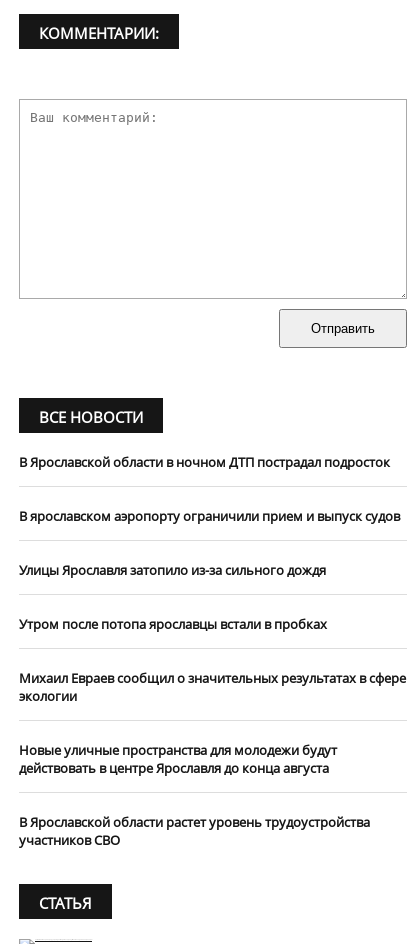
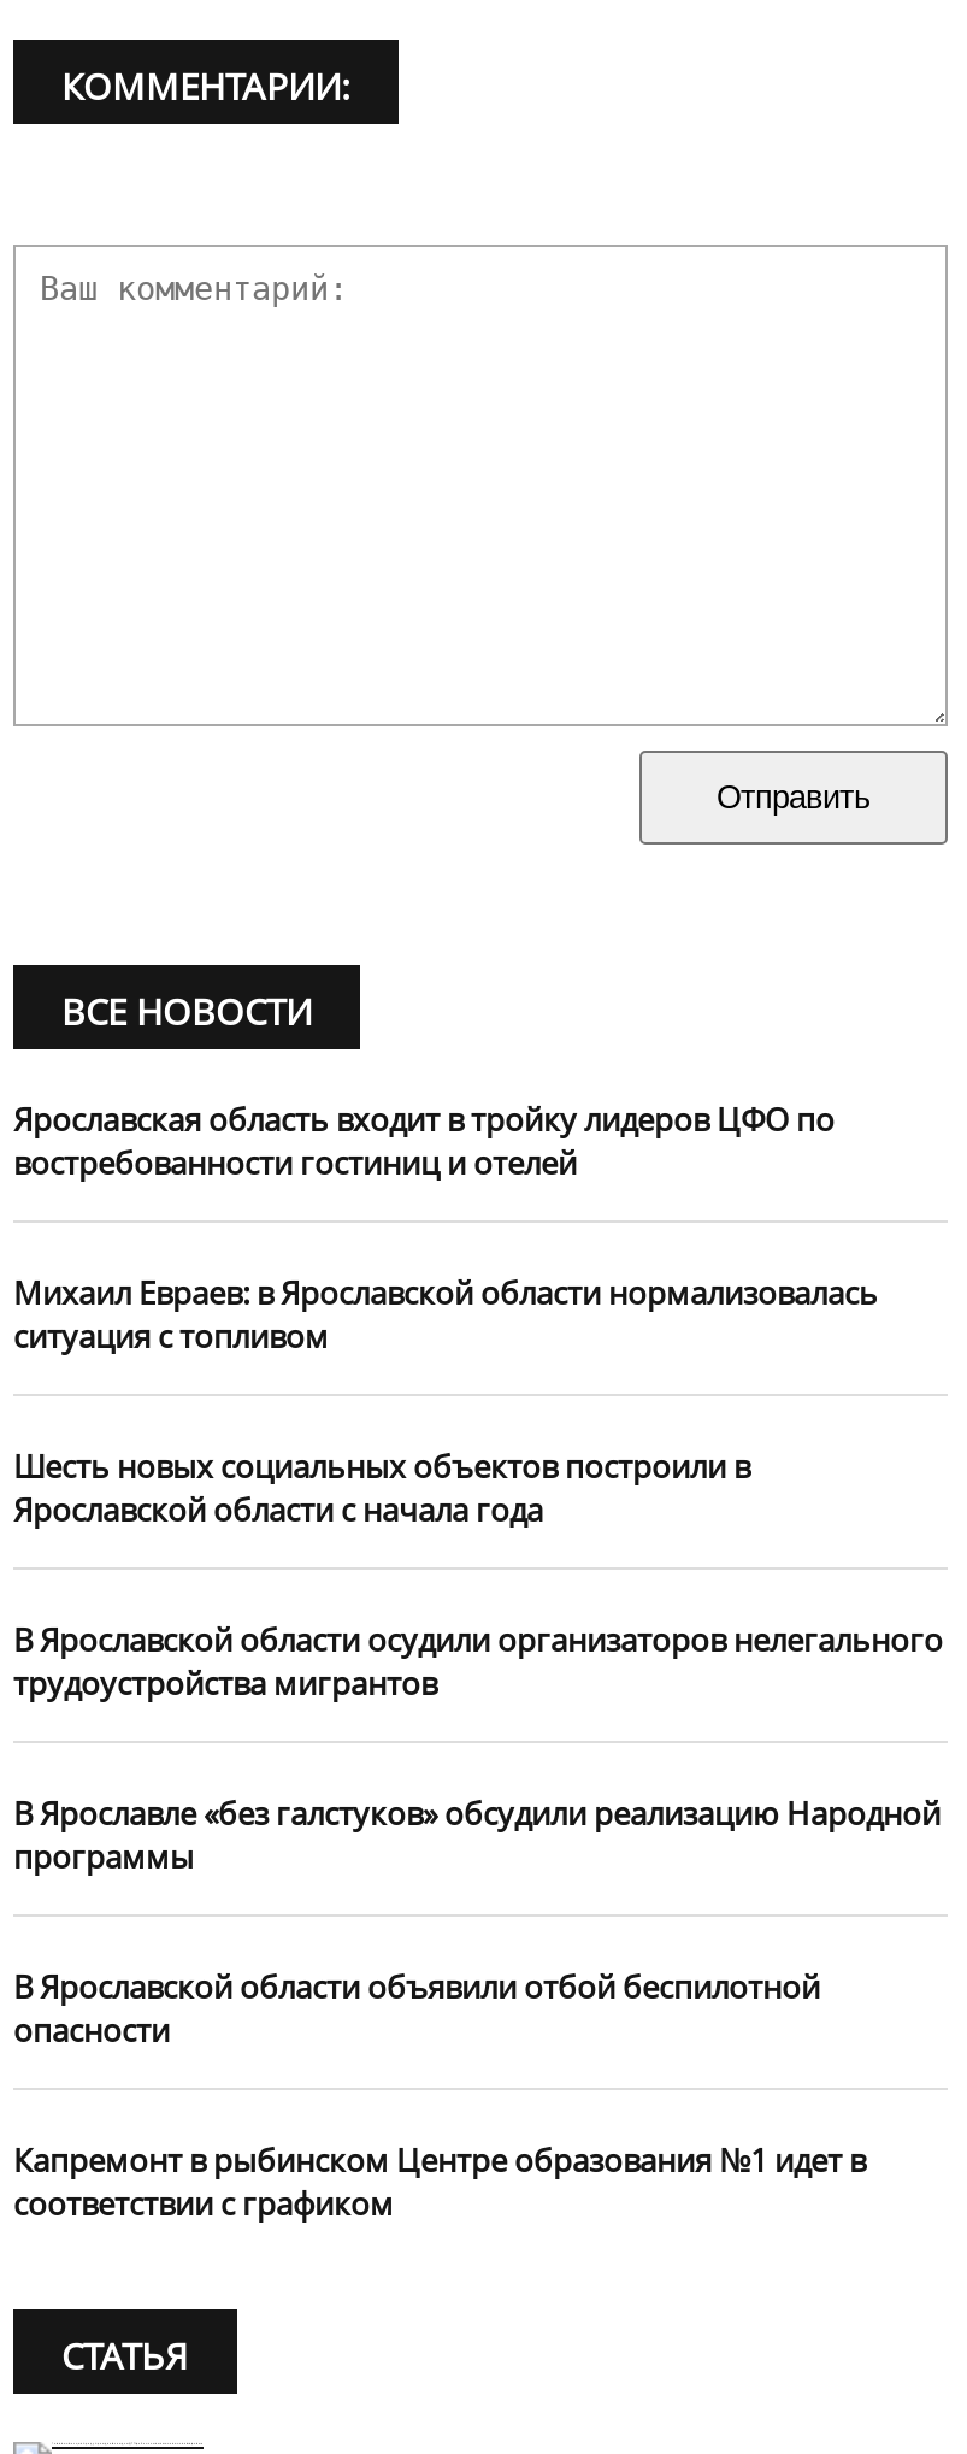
- В Ярославской области в ночном ДТП пострадал подросток
+ Ярославская область входит в тройку лидеров ЦФО по
+ востребованности гостиниц и отелей

- В ярославском аэропорту ограничили прием и выпуск судов
+ Михаил Евраев: в Ярославской области нормализовалась
+ ситуация с топливом

- Улицы Ярославля затопило из-за сильного дождя
+ Шесть новых социальных объектов построили в
+ Ярославской области с начала года

- Утром после потопа ярославцы встали в пробках
+ В Ярославской области осудили организаторов нелегального
+ трудоустройства мигрантов

- Михаил Евраев сообщил о значительных результатах в сфере
- экологии
+ В Ярославле «без галстуков» обсудили реализацию Народной
+ программы

- Новые уличные пространства для молодежи будут
- действовать в центре Ярославля до конца августа
+ В Ярославской области объявили отбой беспилотной
+ опасности

- В Ярославской области растет уровень трудоустройства
- участников СВО
+ Капремонт в рыбинском Центре образования №1 идет в
+ соответствии с графиком
